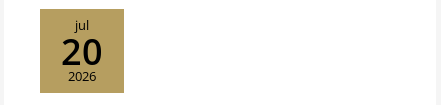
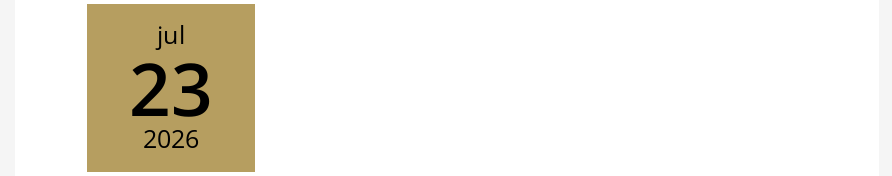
- 20
+ 23
